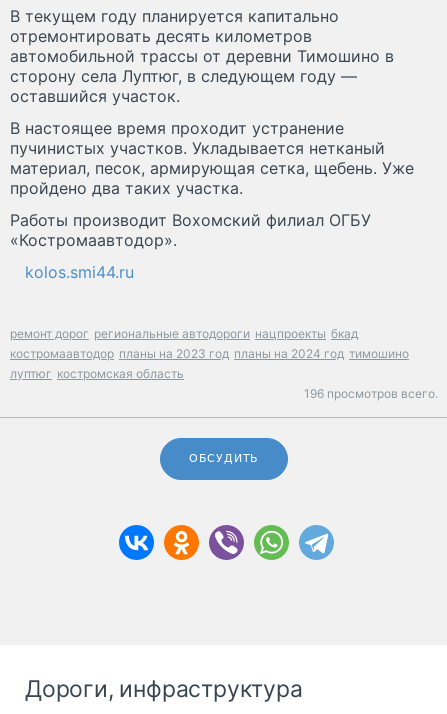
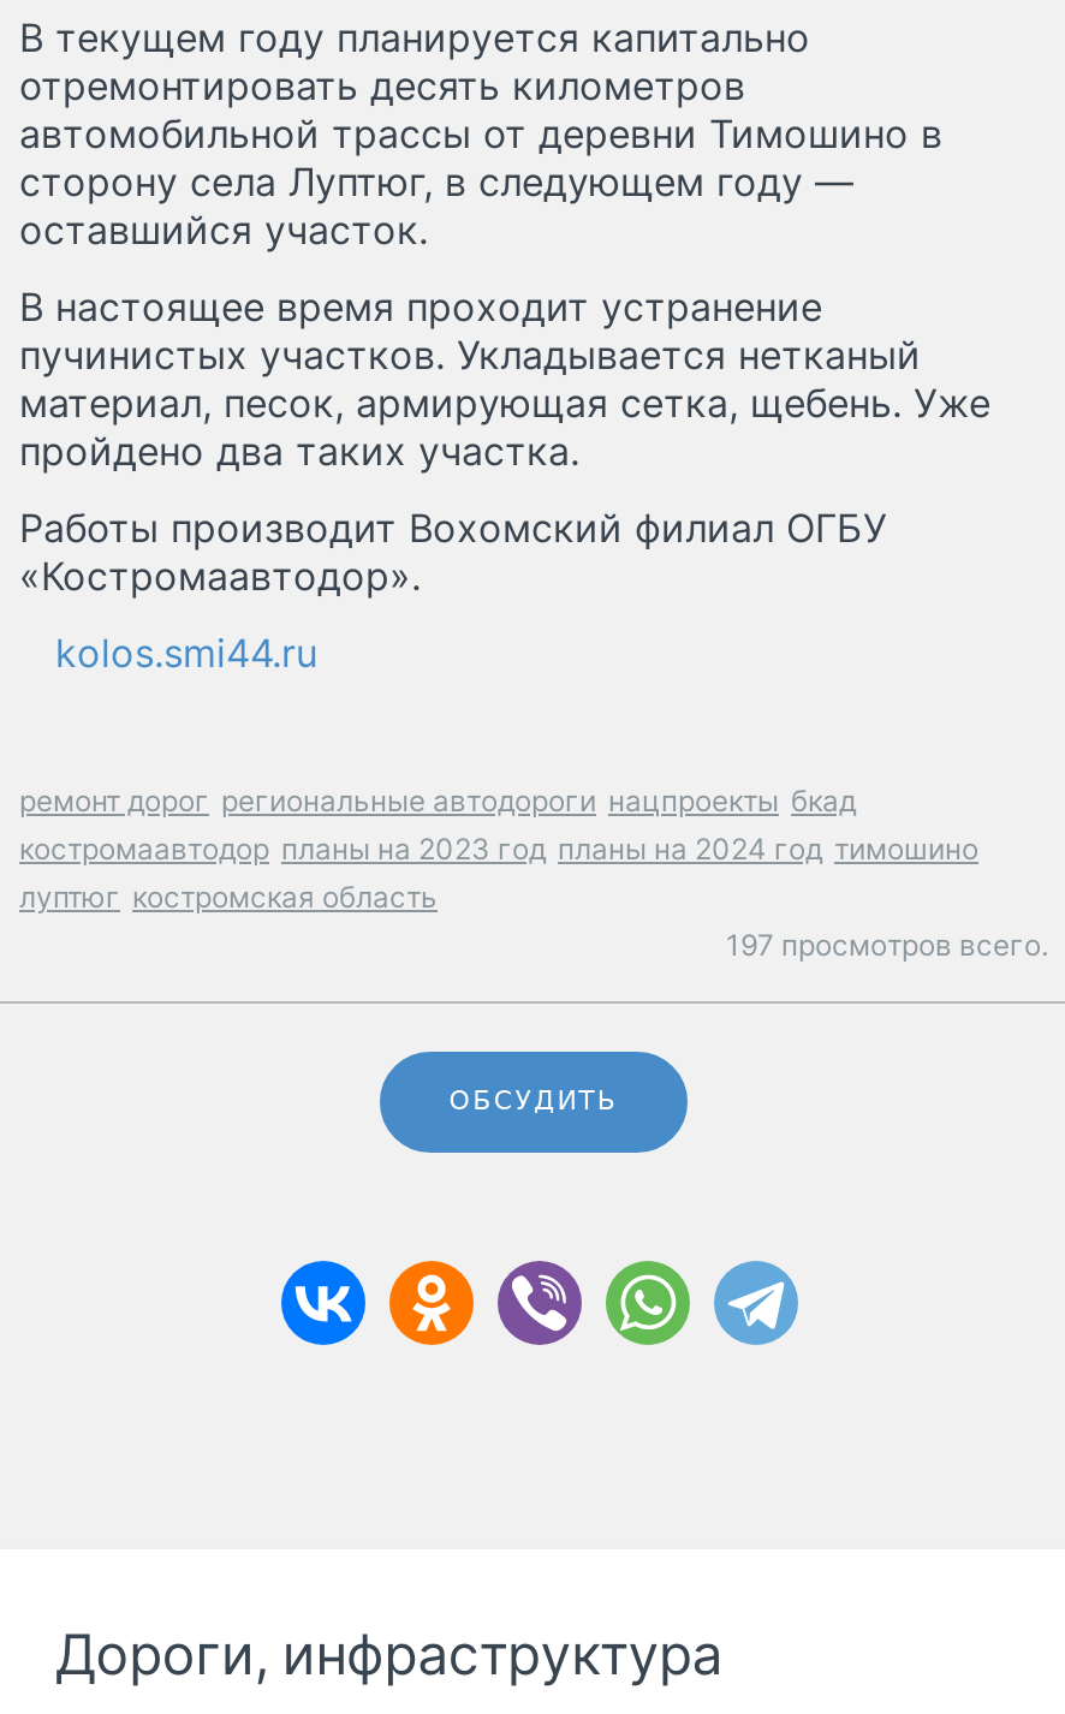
- 196 просмотров всего.
+ 197 просмотров всего.
